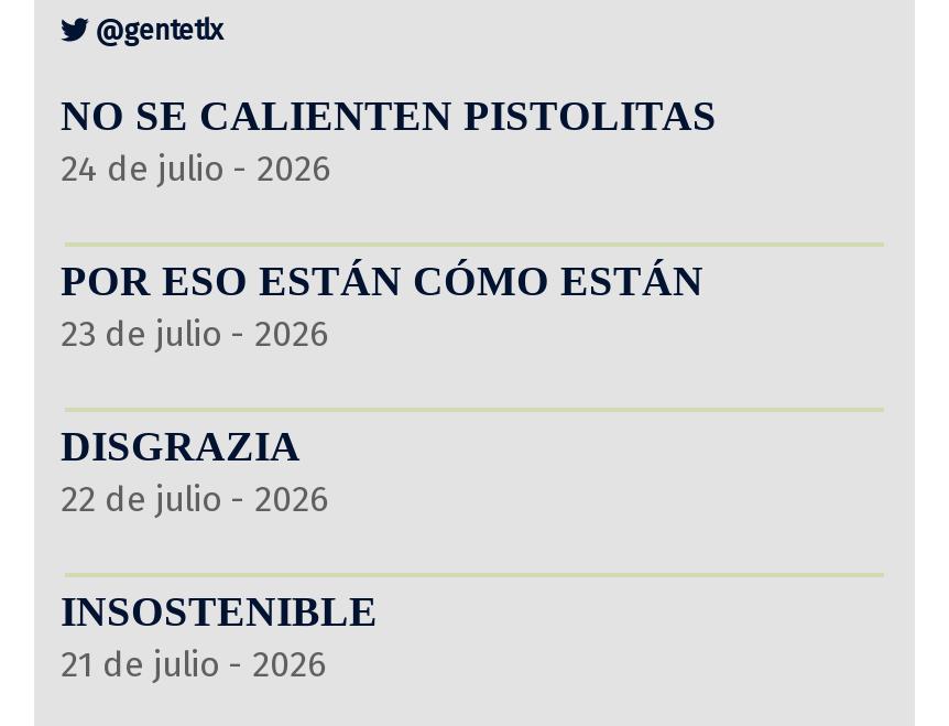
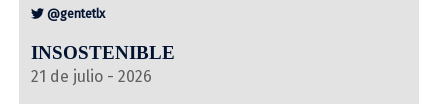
- NO SE CALIENTEN PISTOLITAS
- 24 de julio - 2026
- POR ESO ESTÁN CÓMO ESTÁN
- 23 de julio - 2026
- DISGRAZIA
- 22 de julio - 2026
